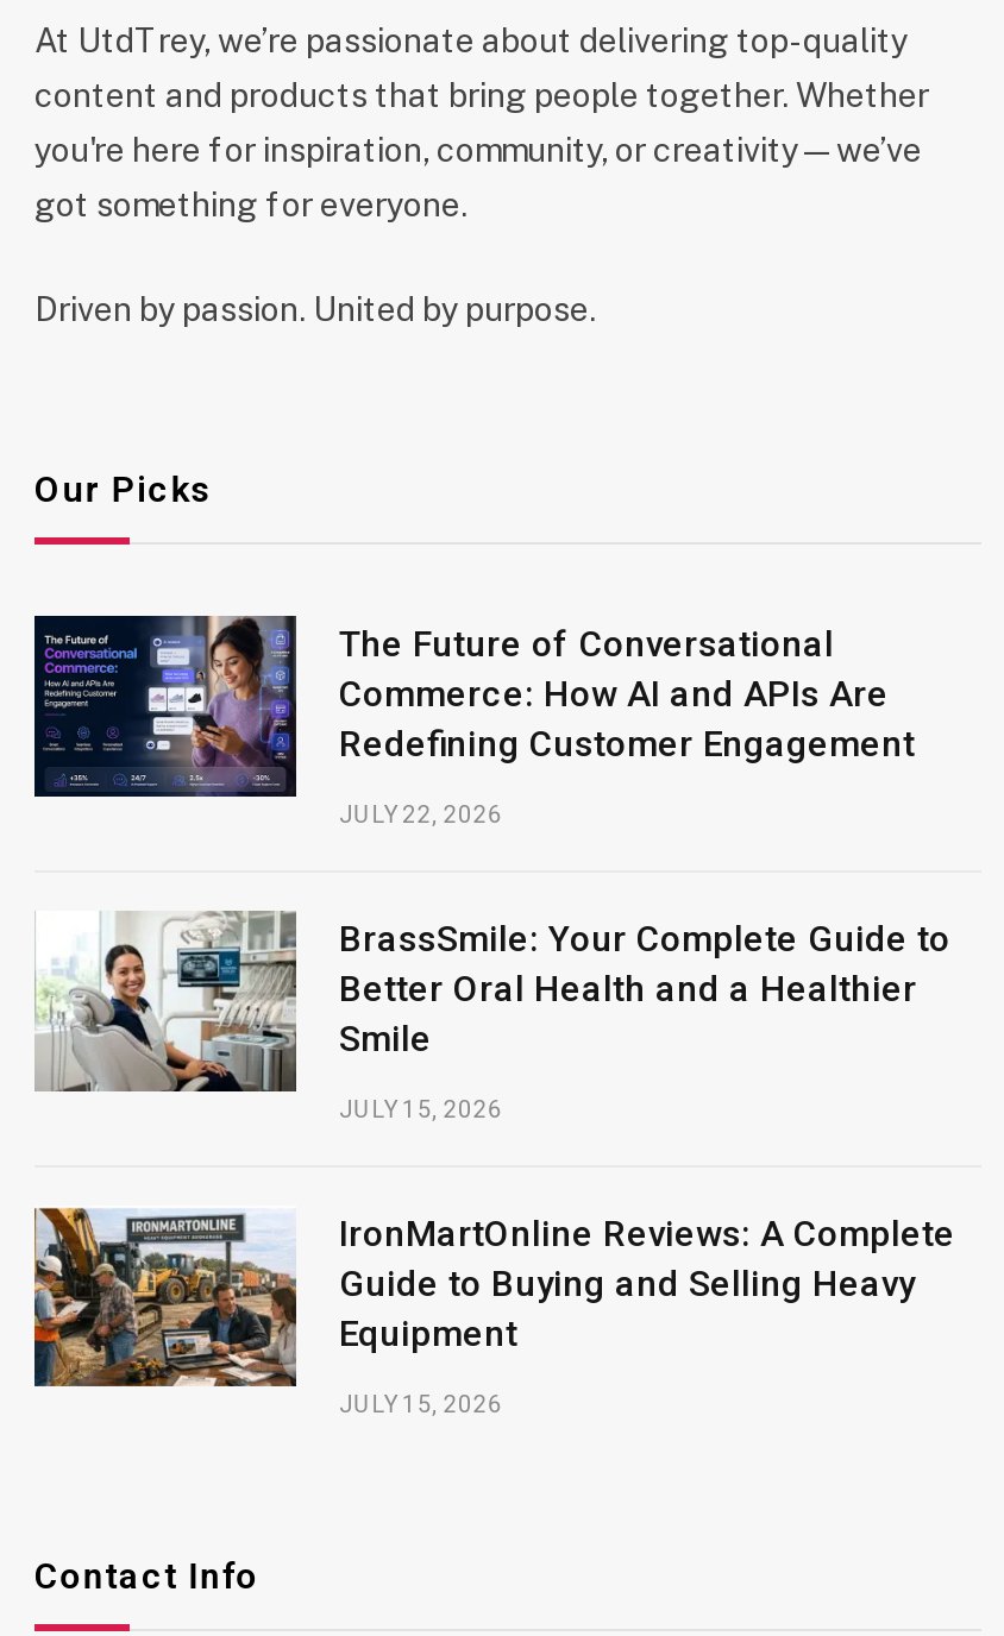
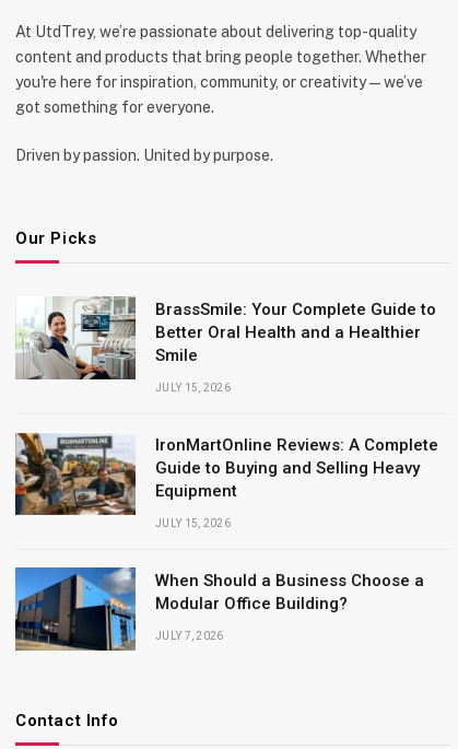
- [image]
- The Future of Conversational
- Commerce: How AI and APIs Are
- Redefining Customer Engagement
- JULY 22, 2026

moved up: [image] | BrassSmile: Your Complete Guide to | Better Oral Health and a Healthier | ... | Equipment | JULY 15, 2026

+ [image]
+ When Should a Business Choose a
+ Modular Office Building?
+ JULY 7, 2026
